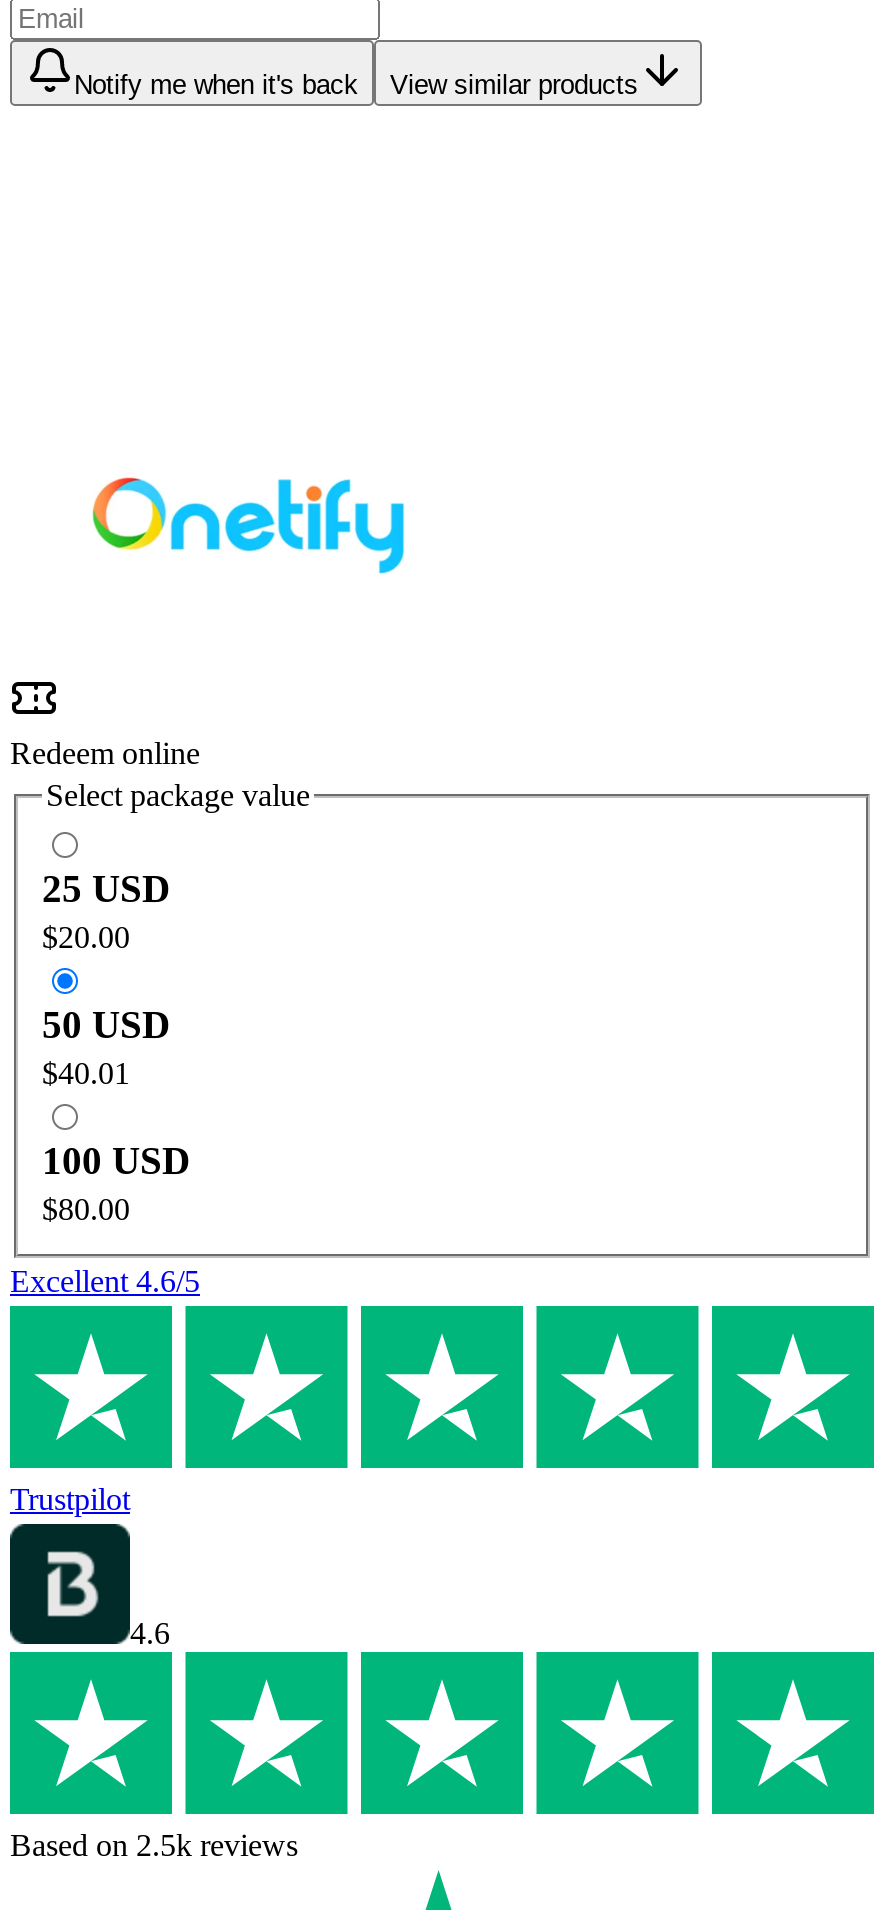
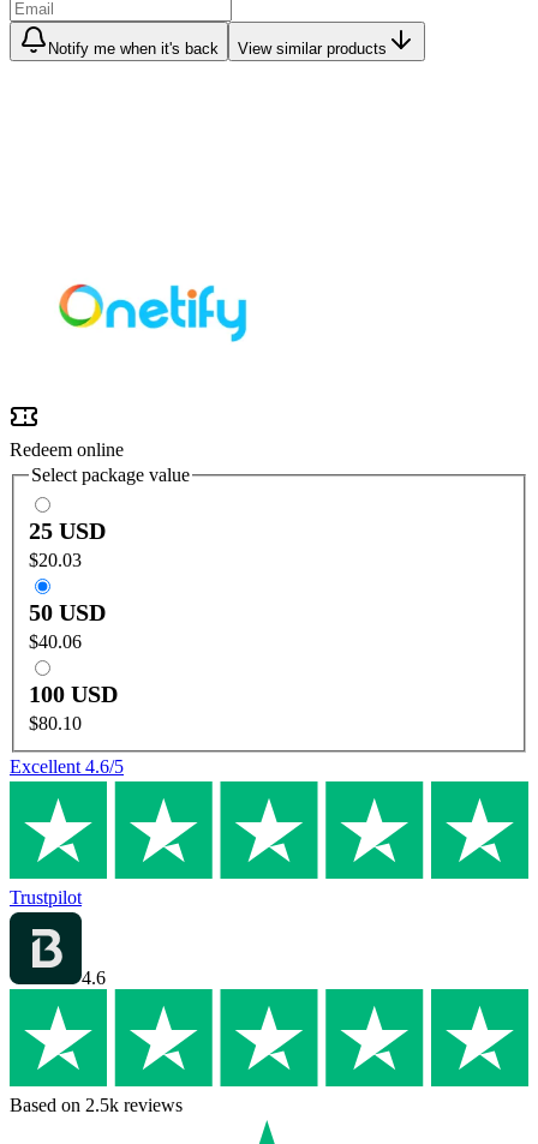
- $20.00
+ $20.03

- $40.01
+ $40.06

- $80.00
+ $80.10
